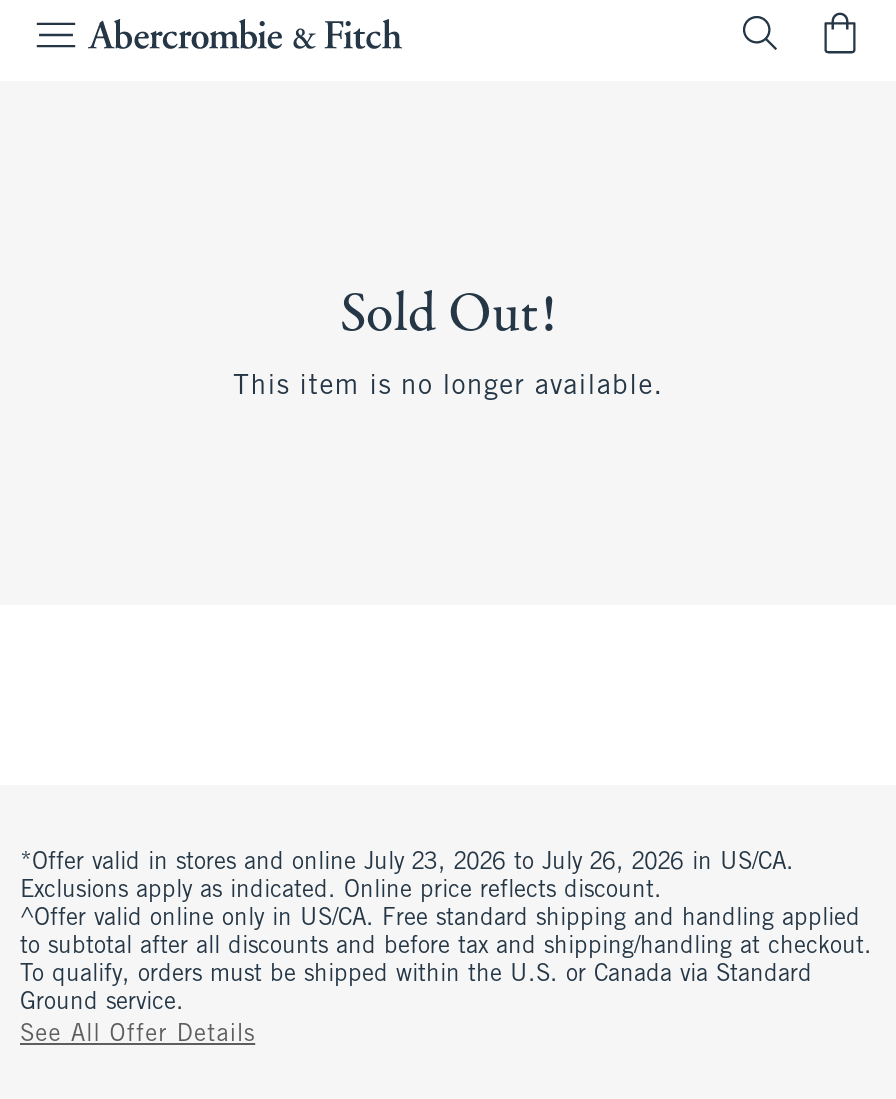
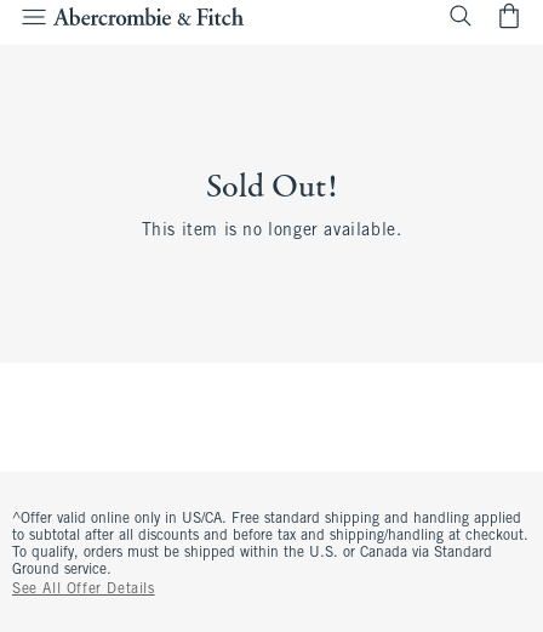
- *Offer valid in stores and online July 23, 2026 to July 26, 2026 in US/CA.
- Exclusions apply as indicated. Online price reflects discount.
